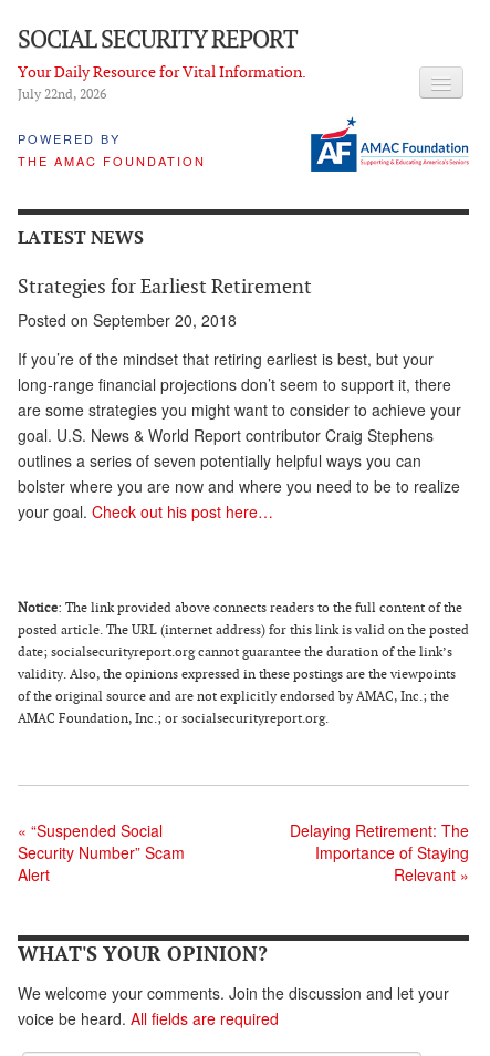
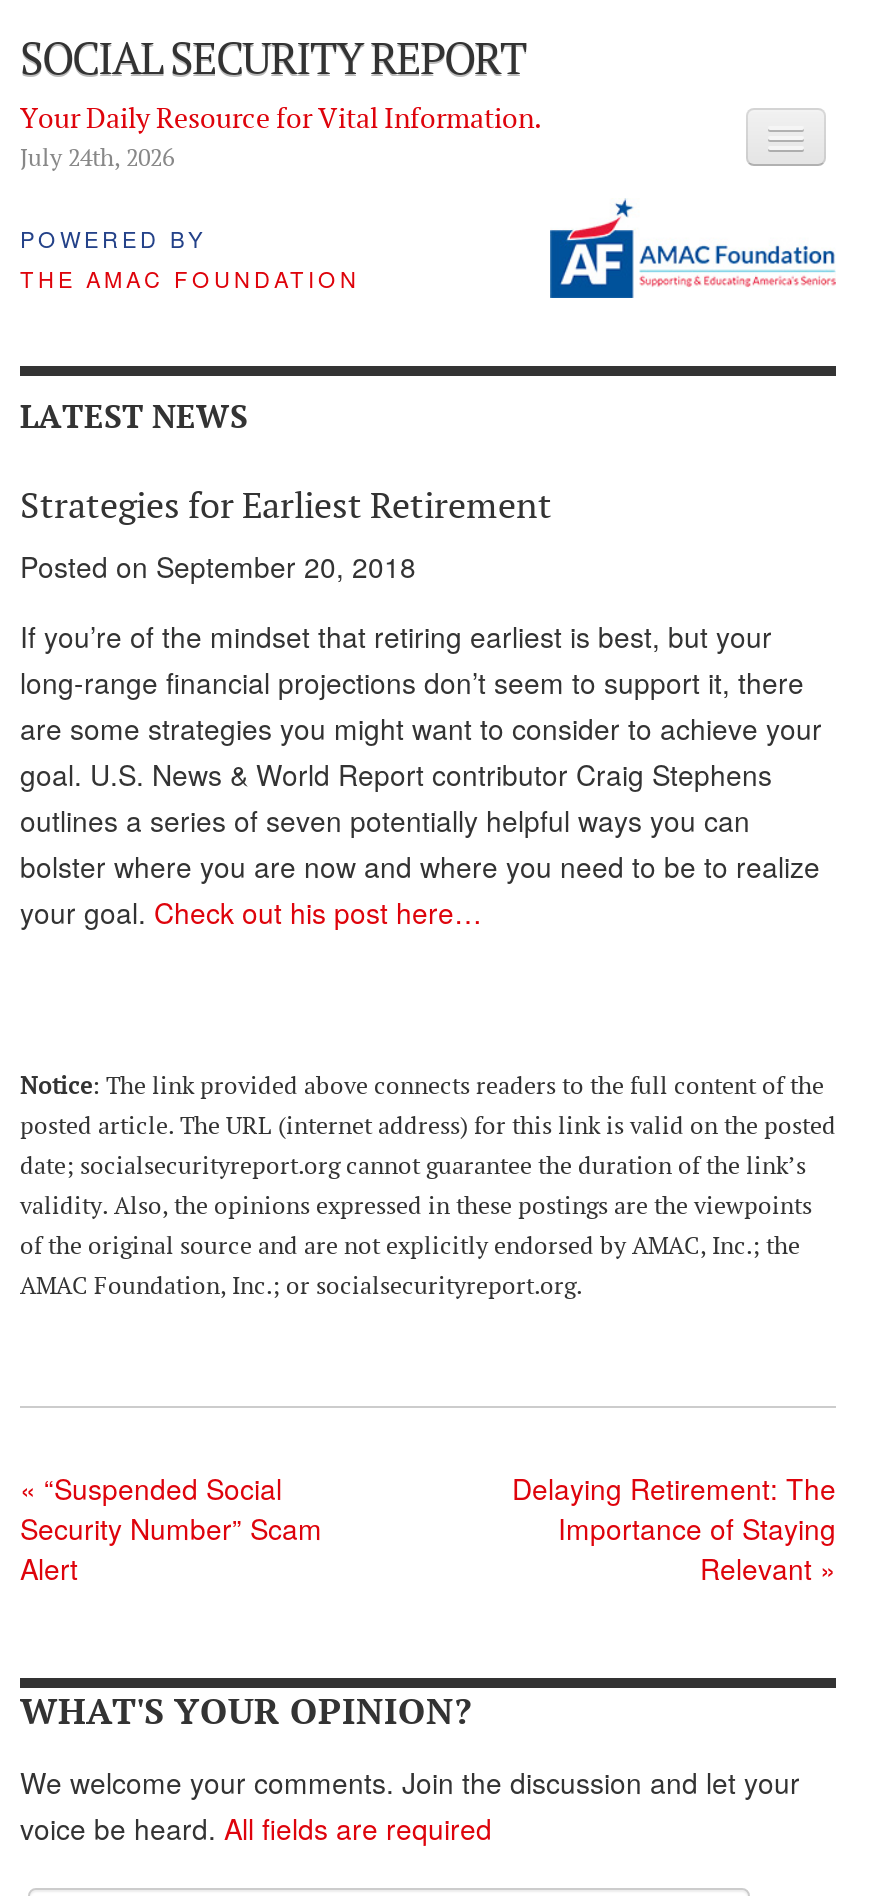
- July 22nd, 2026
+ July 24th, 2026
